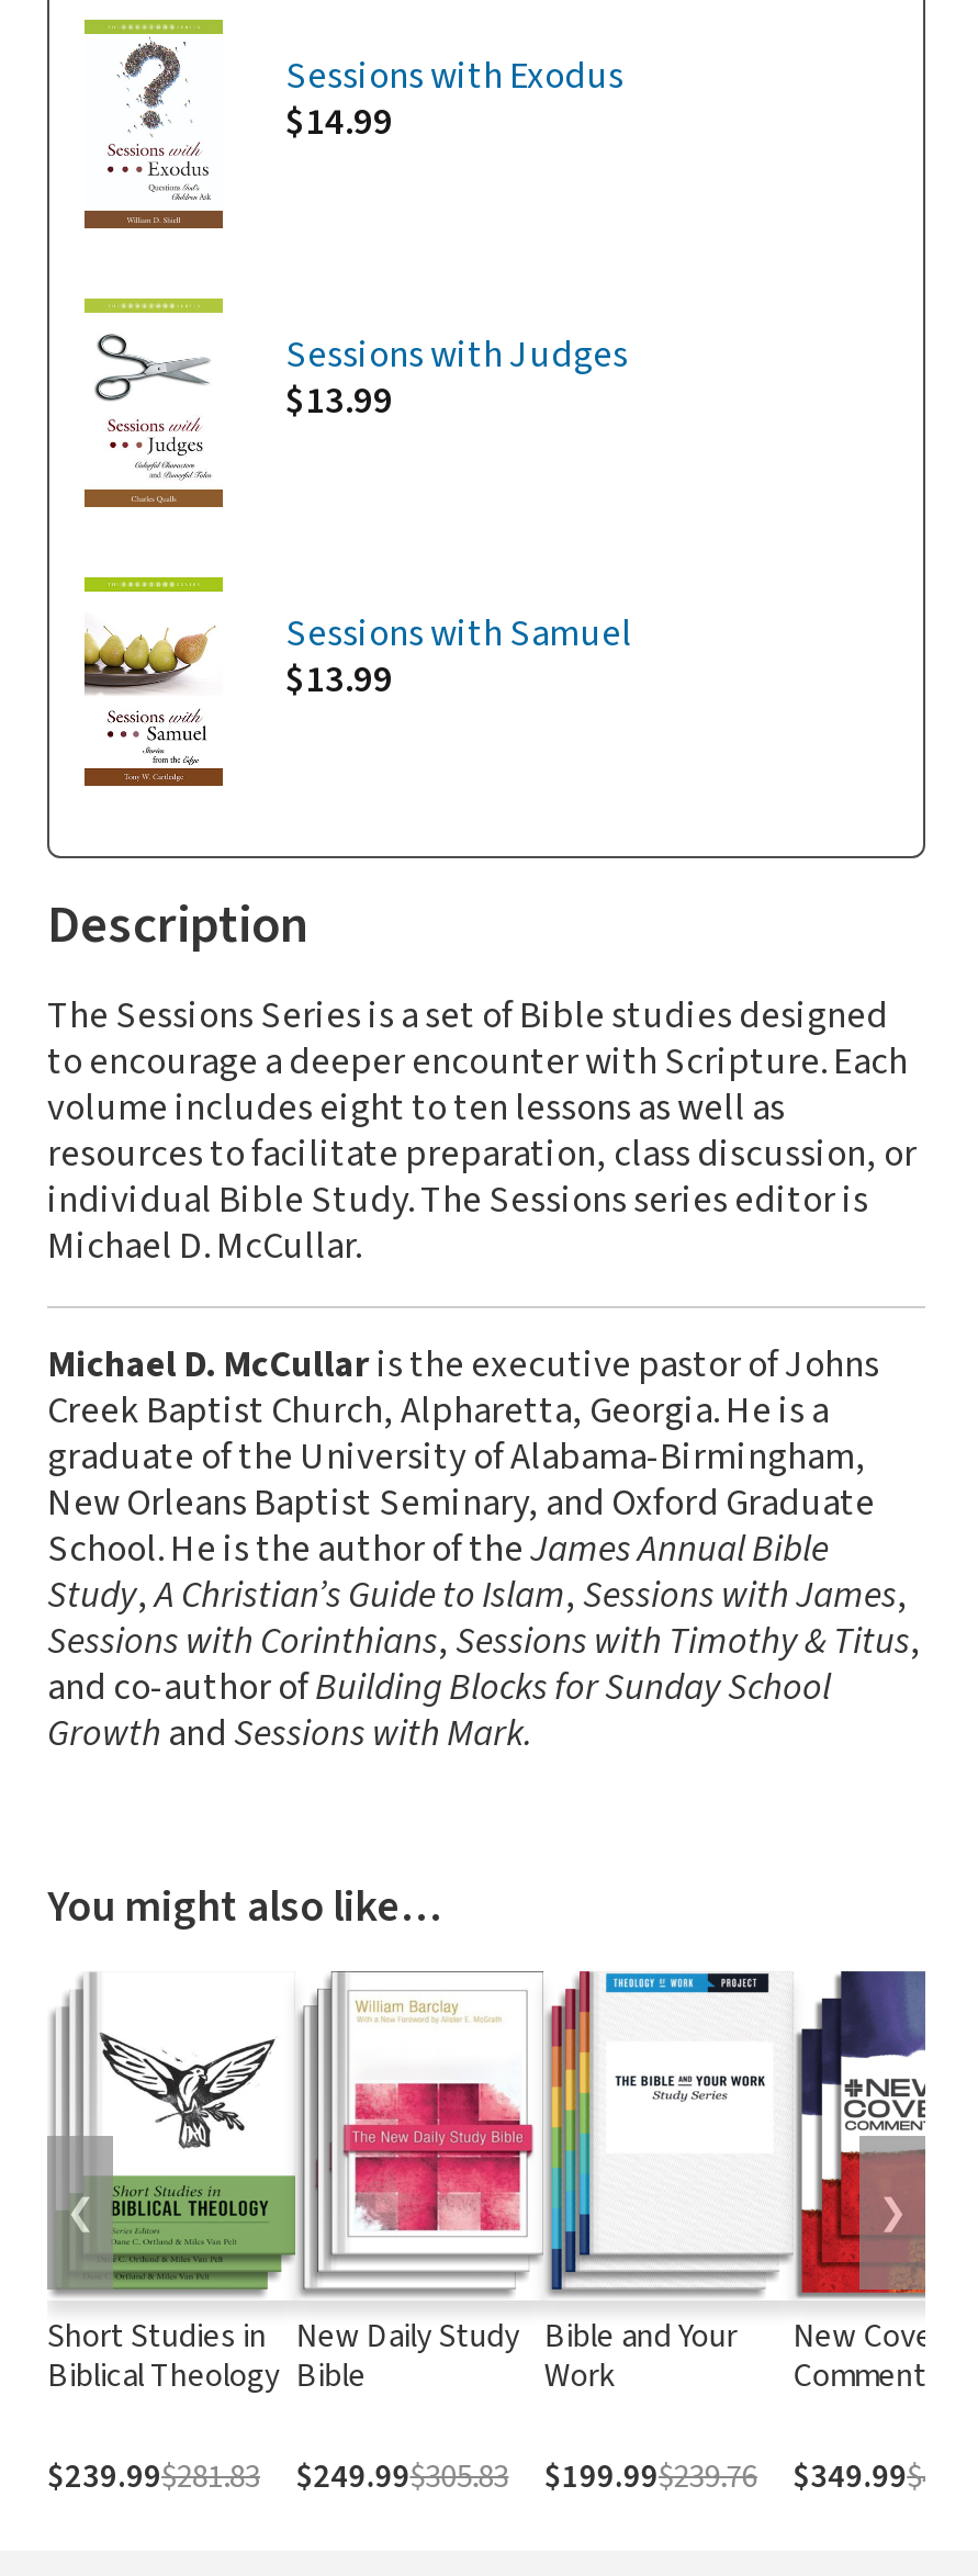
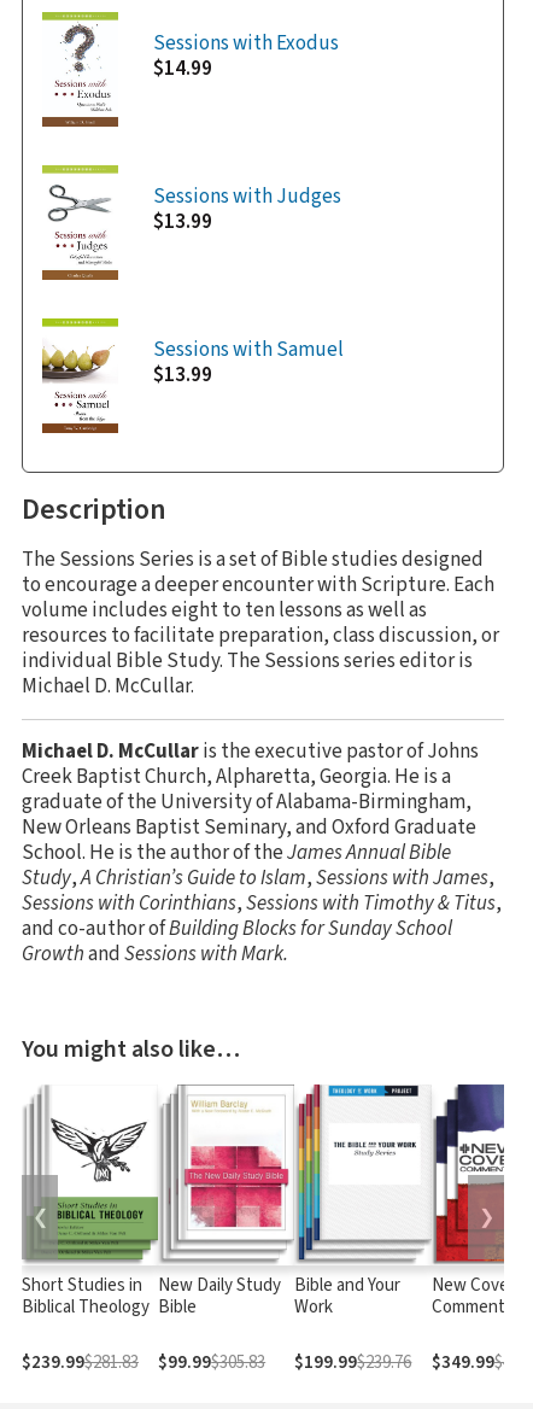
- $249.99$305.83
+ $99.99$305.83
